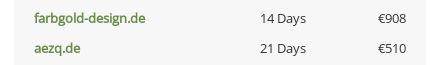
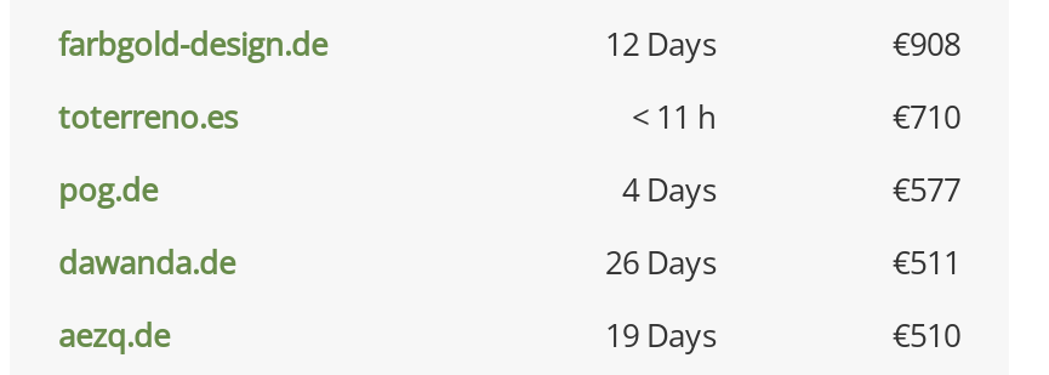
- 14 Days
+ 12 Days

+ toterreno.es
+ < 11 h
+ €710
+ pog.de
+ 4 Days
+ €577
+ dawanda.de
+ 26 Days
+ €511

- 21 Days
+ 19 Days
